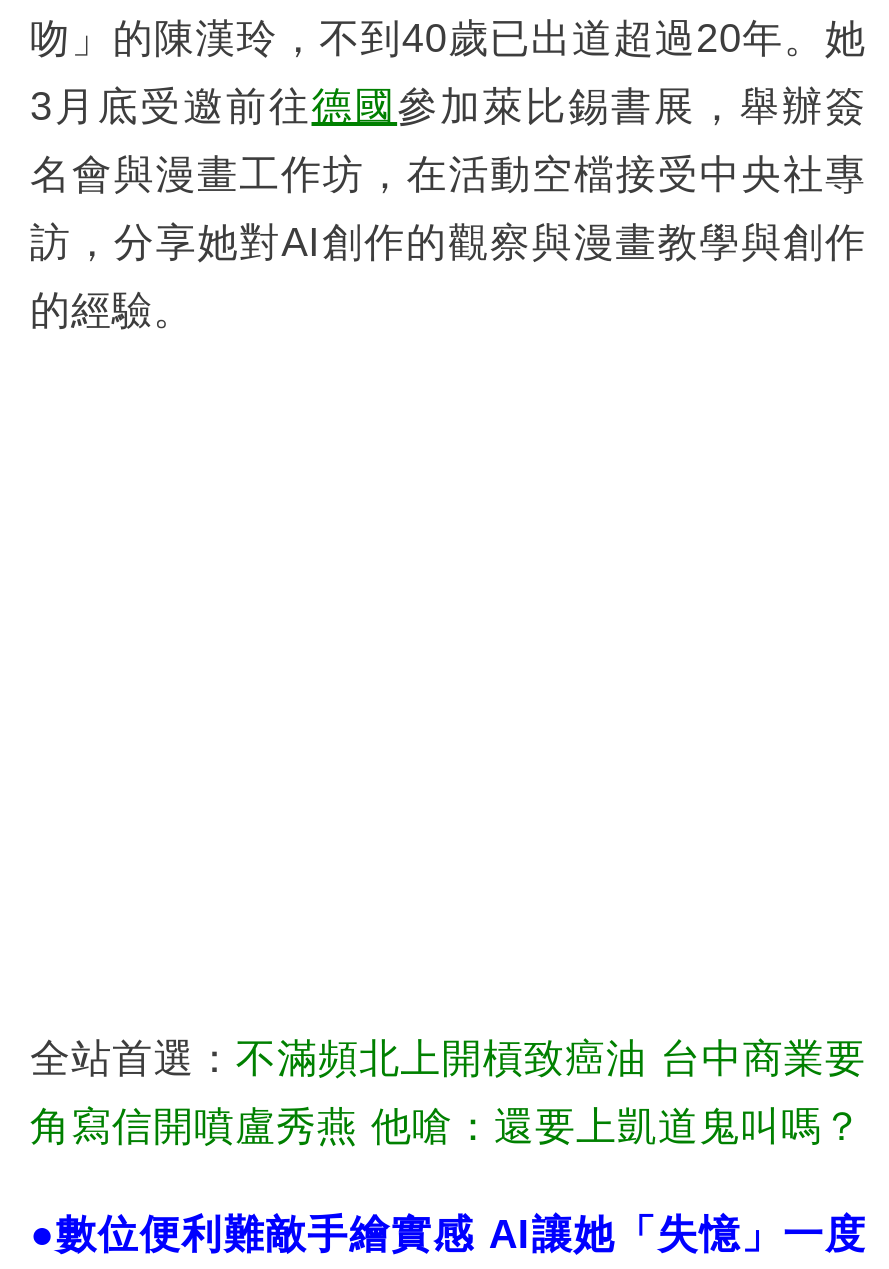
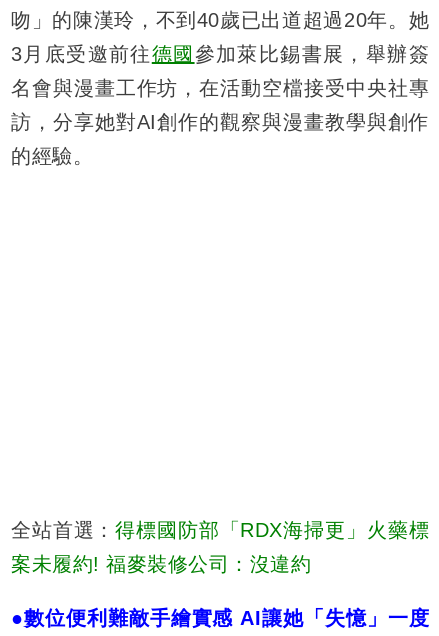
- 全站首選：不滿頻北上開槓致癌油 台中商業要
+ 全站首選：得標國防部「RDX海掃更」火藥標

- 角寫信開噴盧秀燕 他嗆：還要上凱道鬼叫嗎？
+ 案未履約! 福麥裝修公司：沒違約
